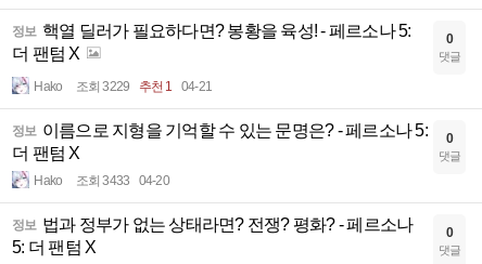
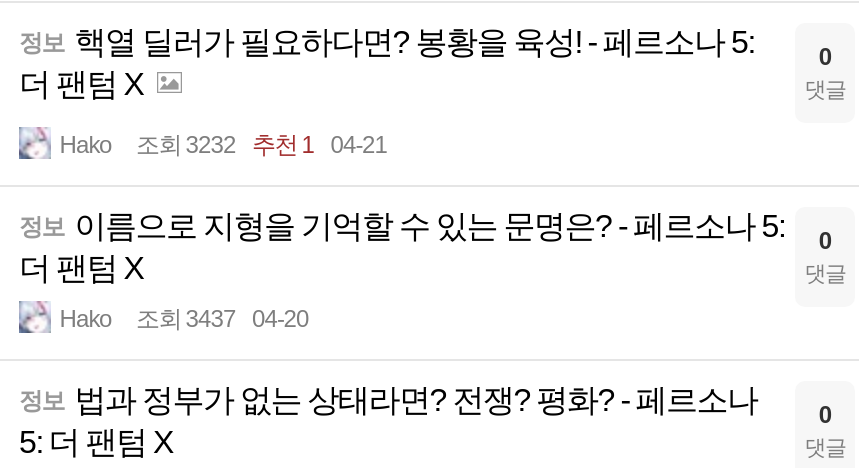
- Hako 조회 3229 추천 1 04-21
+ Hako 조회 3232 추천 1 04-21

- Hako 조회 3433 04-20
+ Hako 조회 3437 04-20
